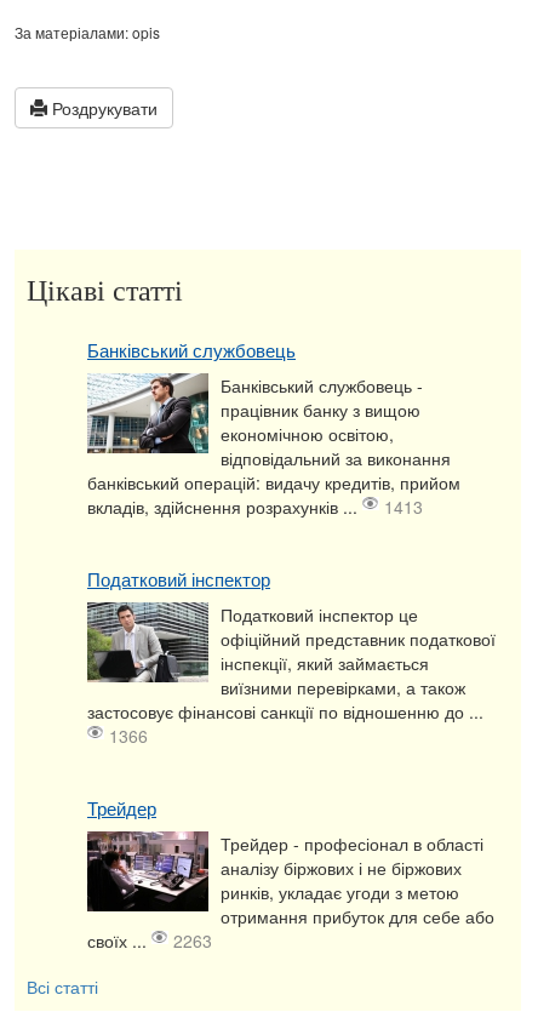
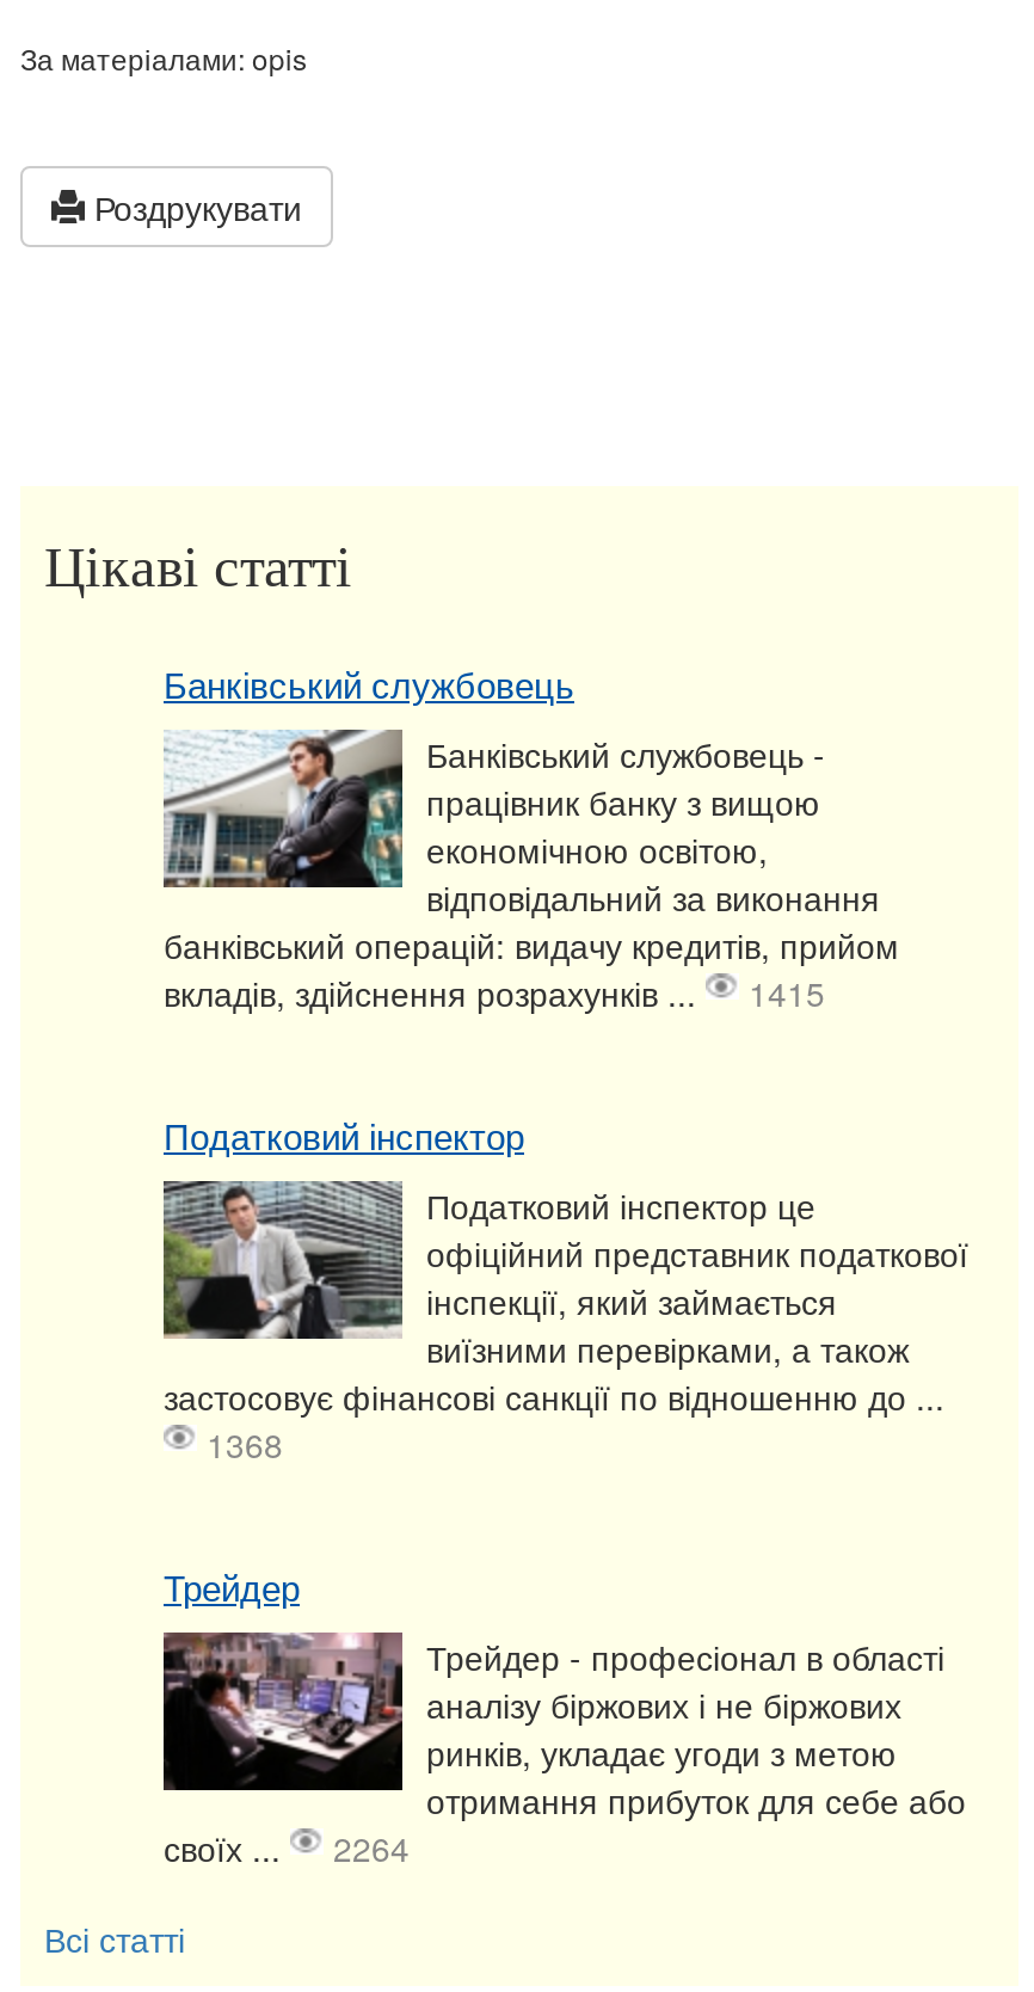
- вкладів, здійснення розрахунків ... 1413
+ вкладів, здійснення розрахунків ... 1415

- 1366
+ 1368

- своїх ... 2263
+ своїх ... 2264
